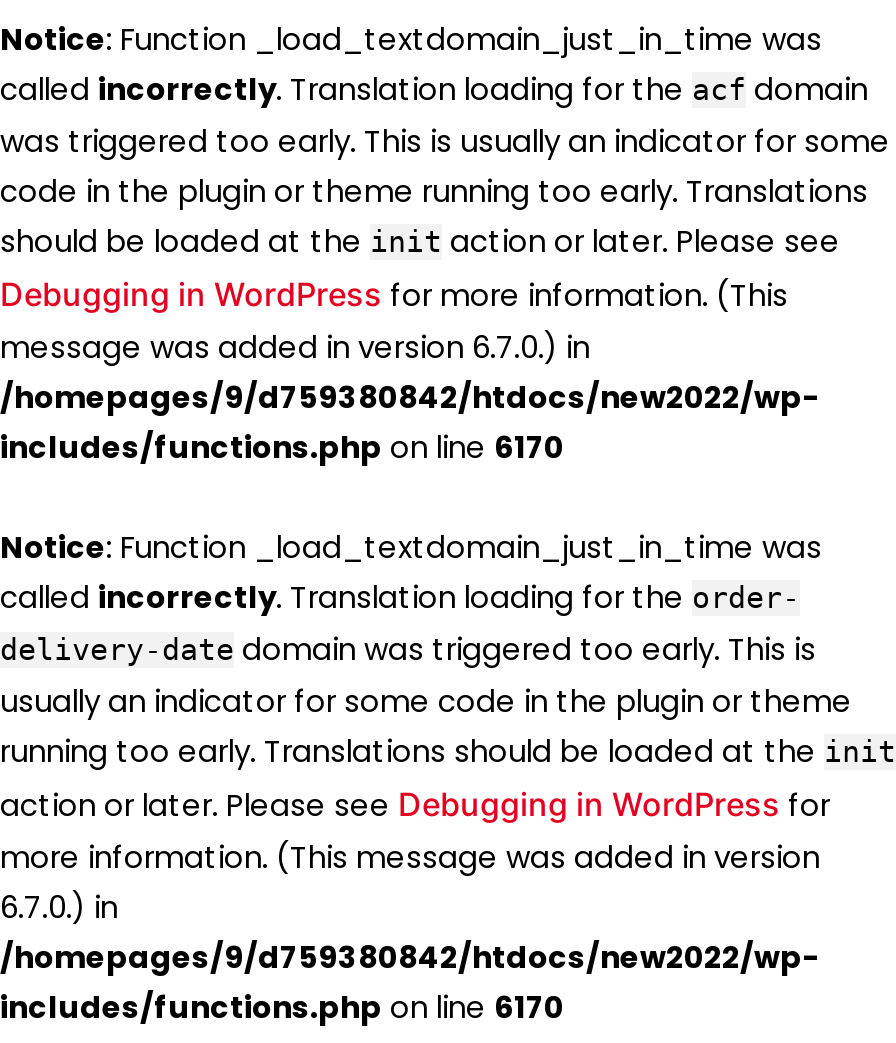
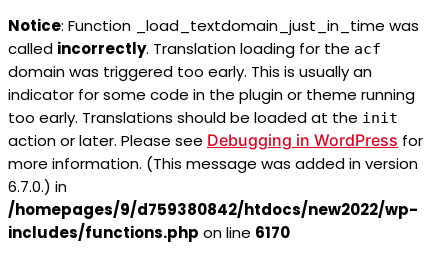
- called incorrectly. Translation loading for the acf domain
- was triggered too early. This is usually an indicator for some
- code in the plugin or theme running too early. Translations
- should be loaded at the init action or later. Please see
- Debugging in WordPress for more information. (This
- message was added in version 6.7.0.) in
- /homepages/9/d759380842/htdocs/new2022/wp-
- includes/functions.php on line 6170
- Notice: Function _load_textdomain_just_in_time was
- called incorrectly. Translation loading for the order-
- delivery-date domain was triggered too early. This is
- usually an indicator for some code in the plugin or theme
- running too early. Translations should be loaded at the init
+ called incorrectly. Translation loading for the acf
+ domain was triggered too early. This is usually an
+ indicator for some code in the plugin or theme running
+ too early. Translations should be loaded at the init
